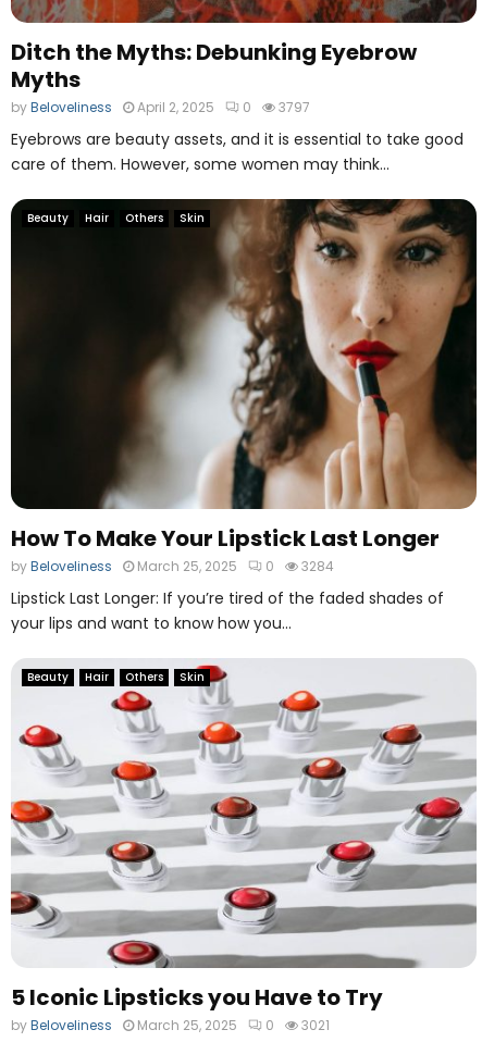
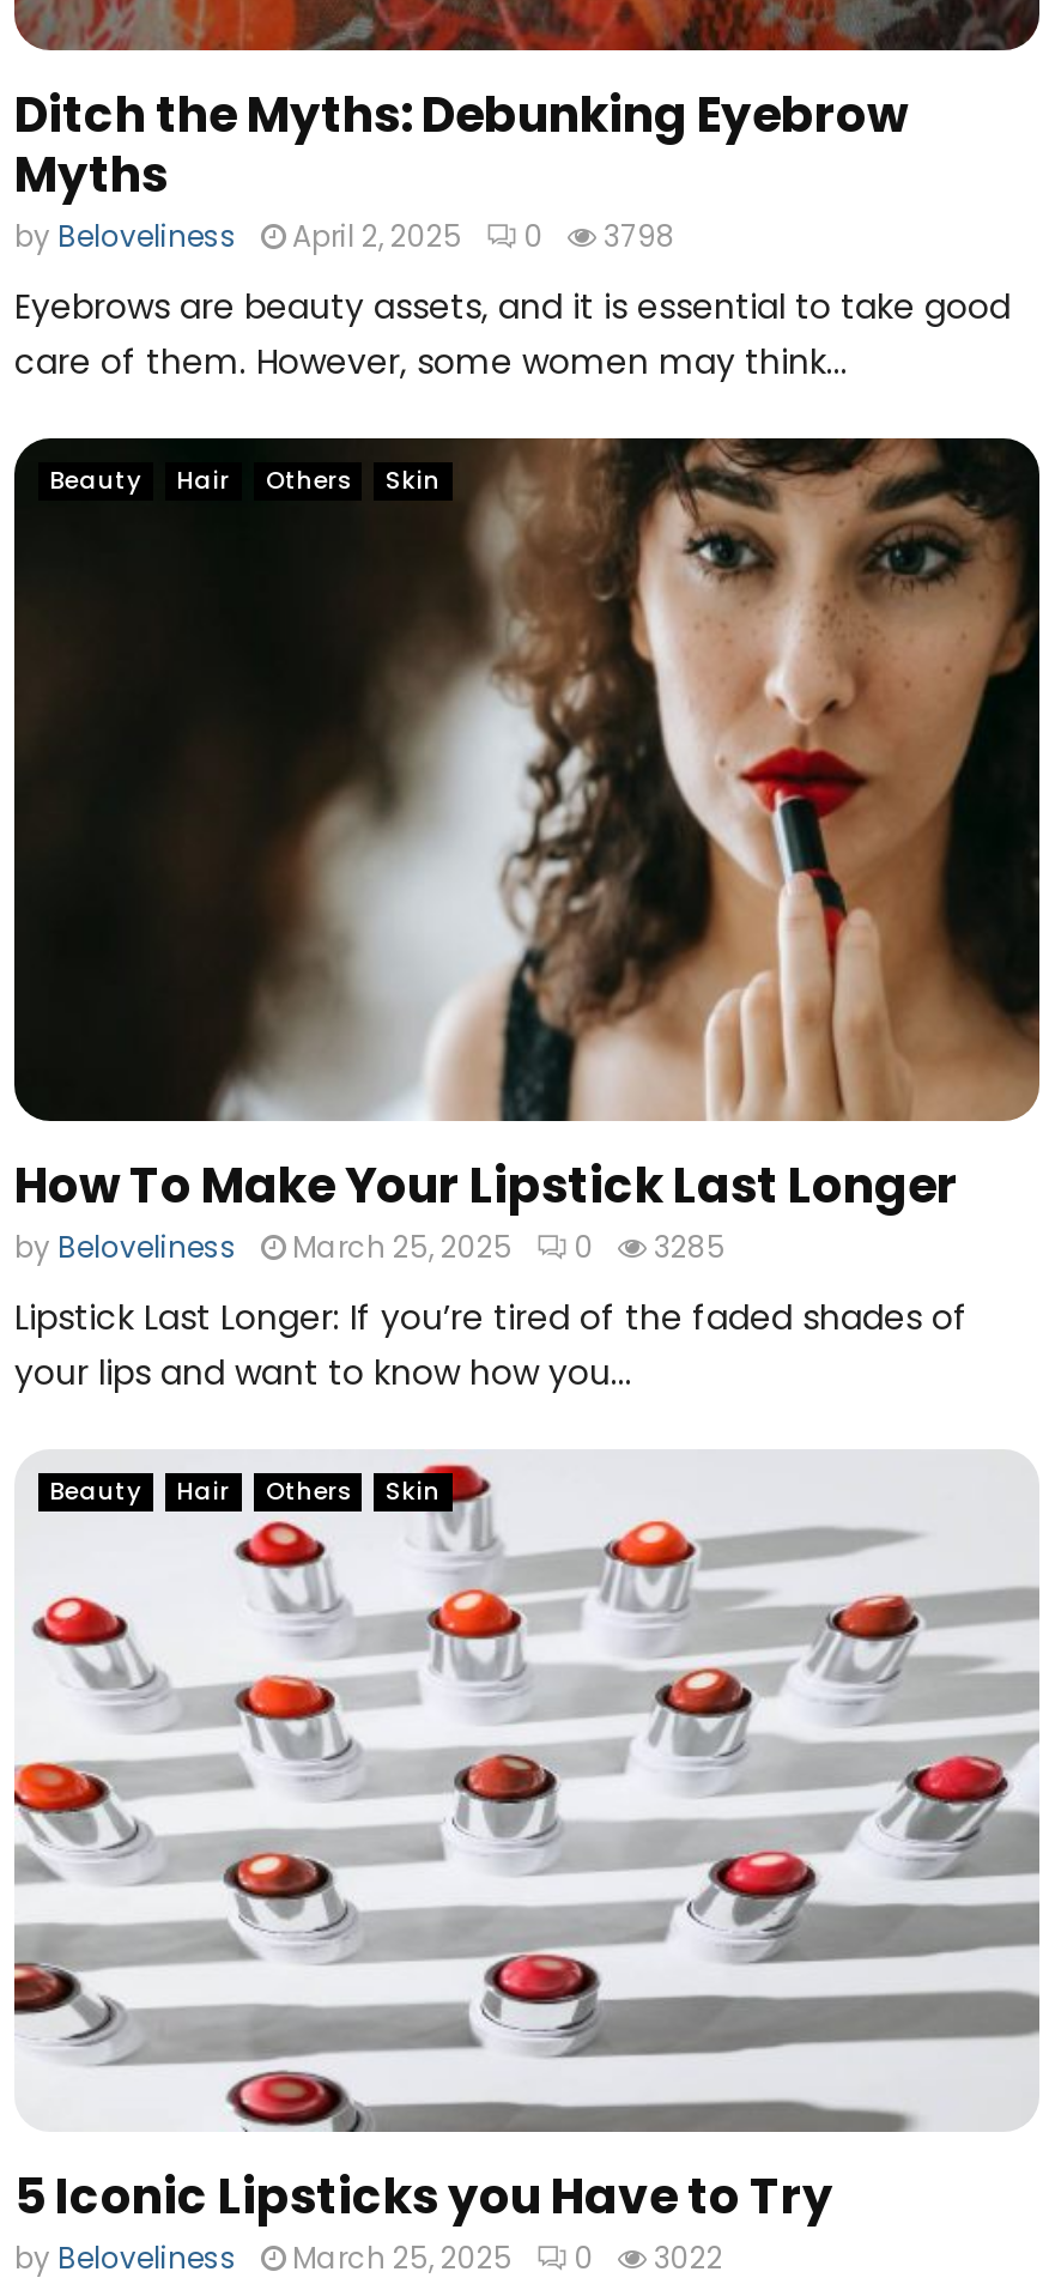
- by Beloveliness April 2, 2025 0 3797
+ by Beloveliness April 2, 2025 0 3798

- by Beloveliness March 25, 2025 0 3284
+ by Beloveliness March 25, 2025 0 3285

- by Beloveliness March 25, 2025 0 3021
+ by Beloveliness March 25, 2025 0 3022
